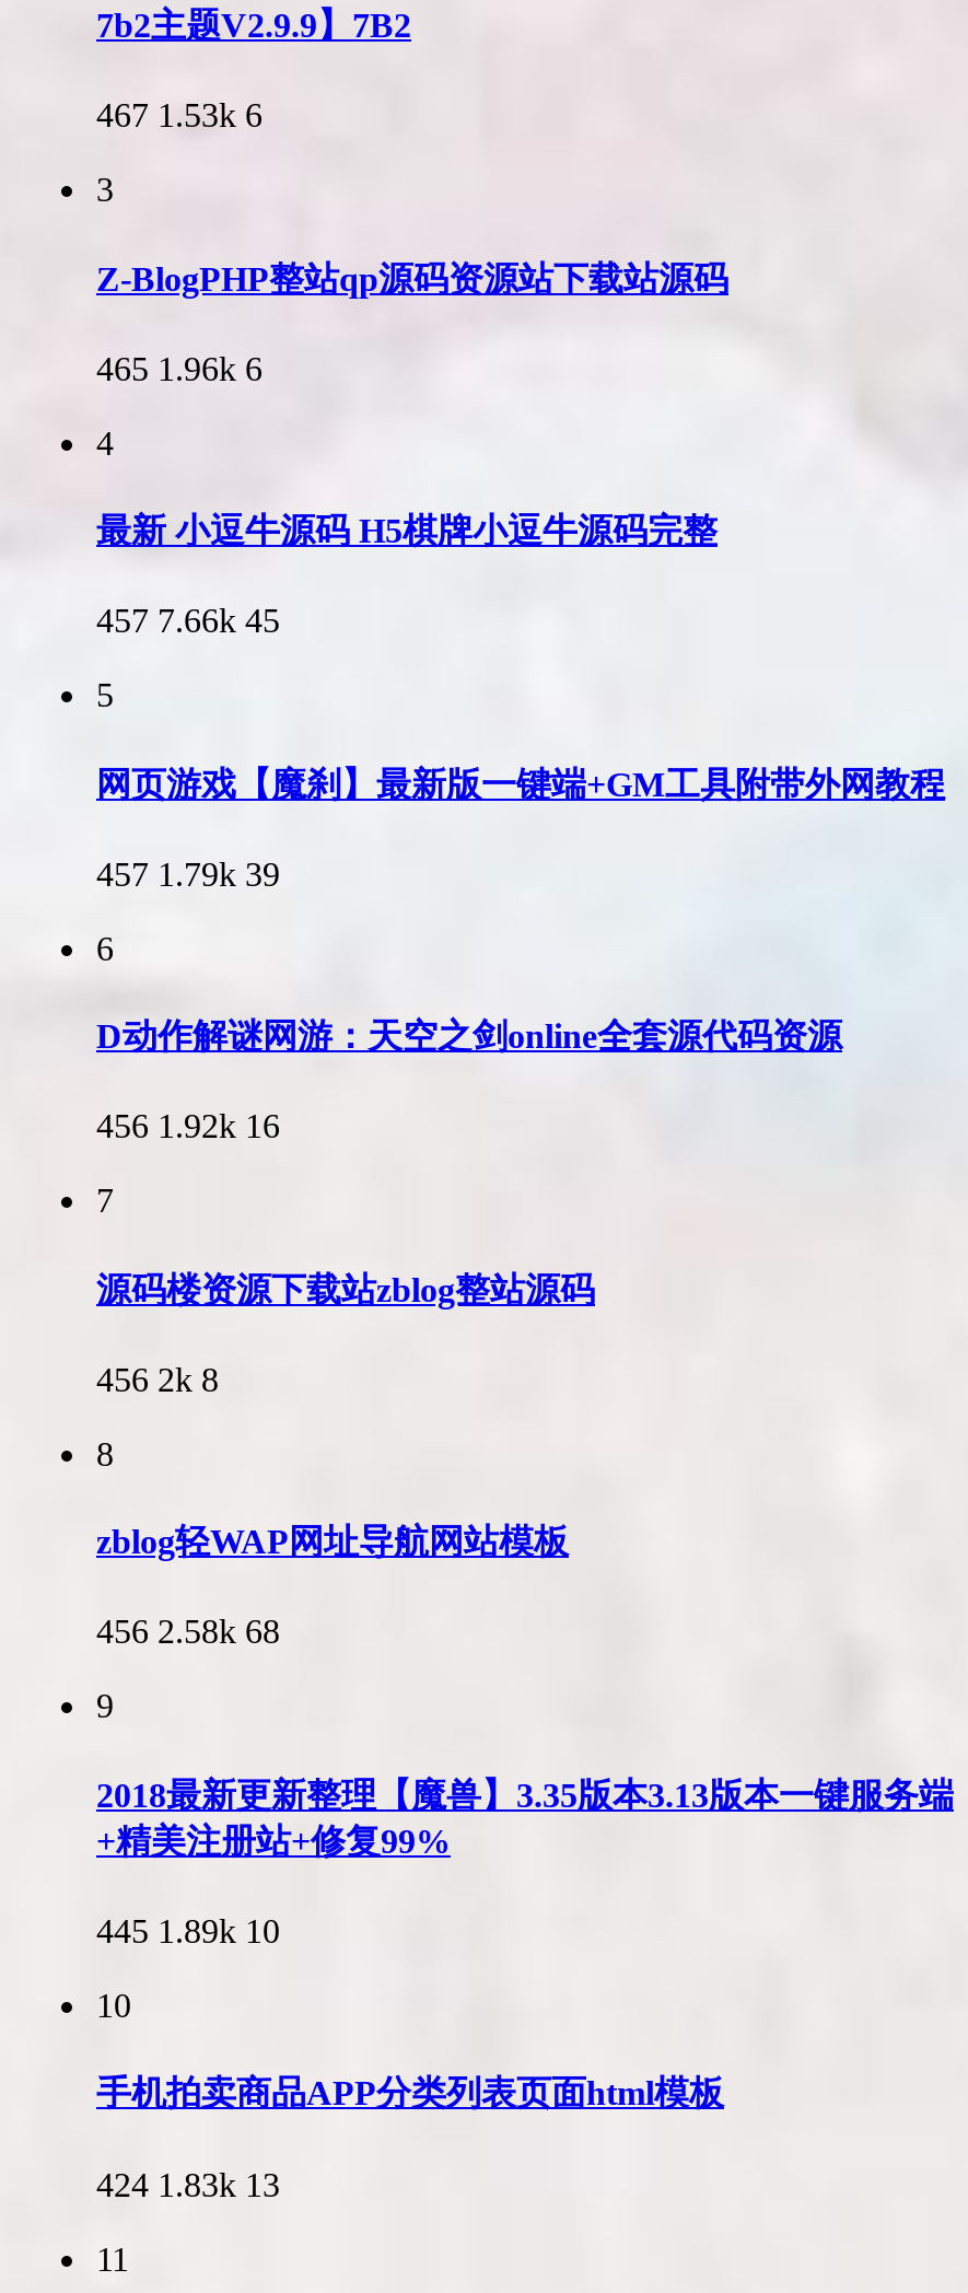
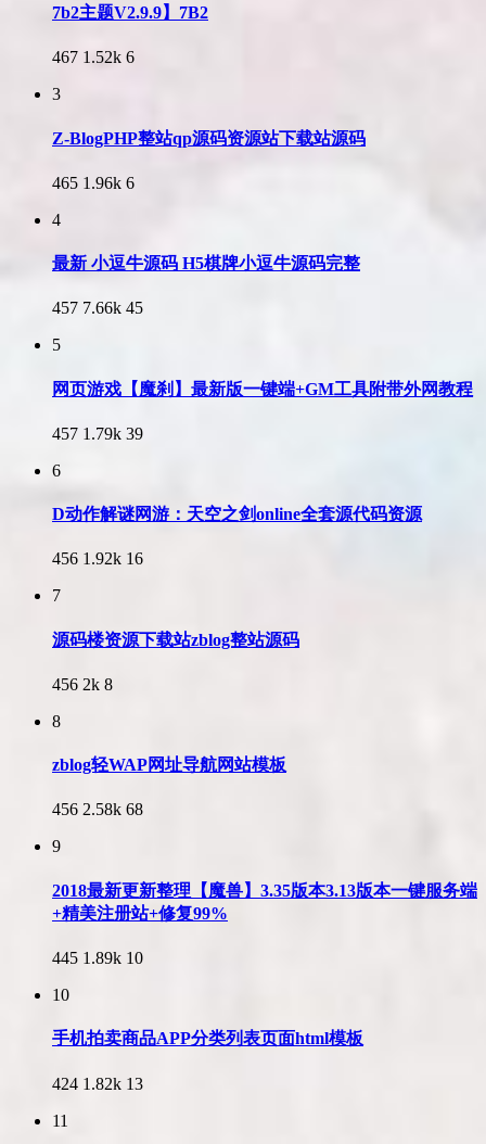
- 467 1.53k 6
+ 467 1.52k 6

- 424 1.83k 13
+ 424 1.82k 13
